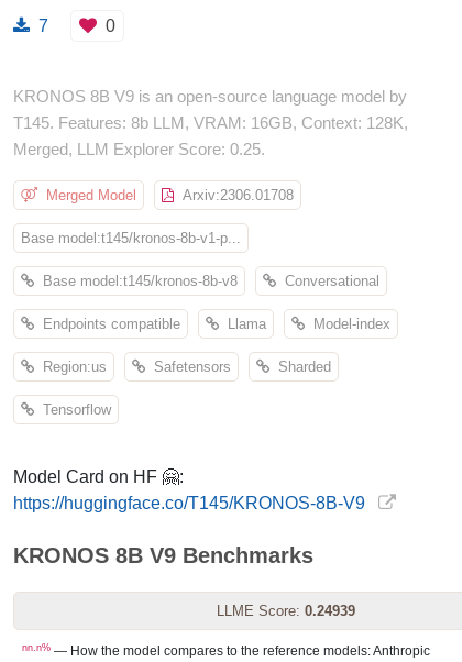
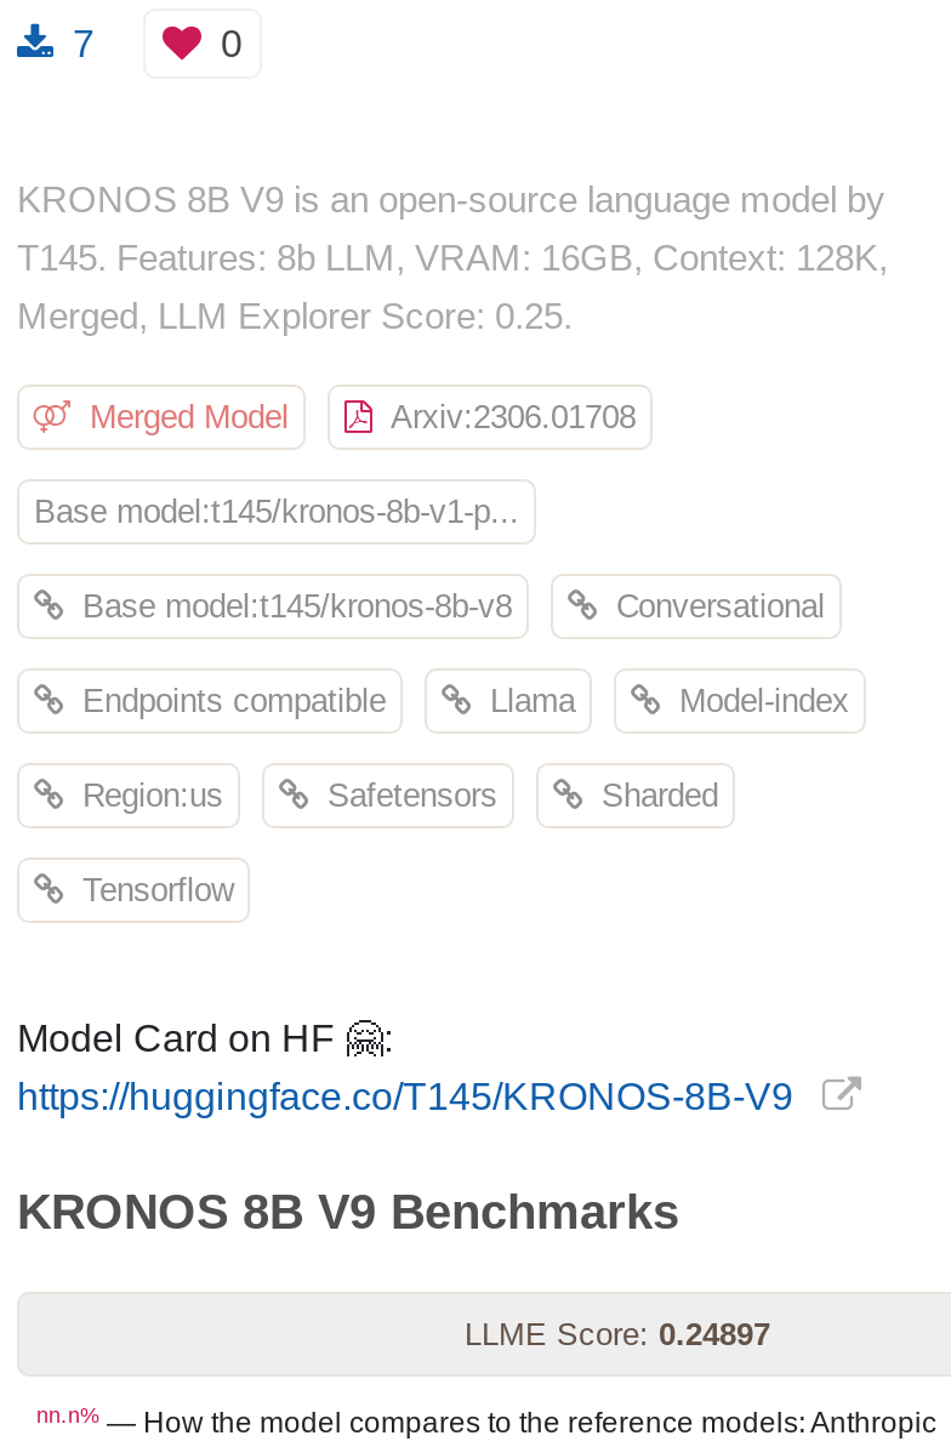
- LLME Score: 0.24939
+ LLME Score: 0.24897
